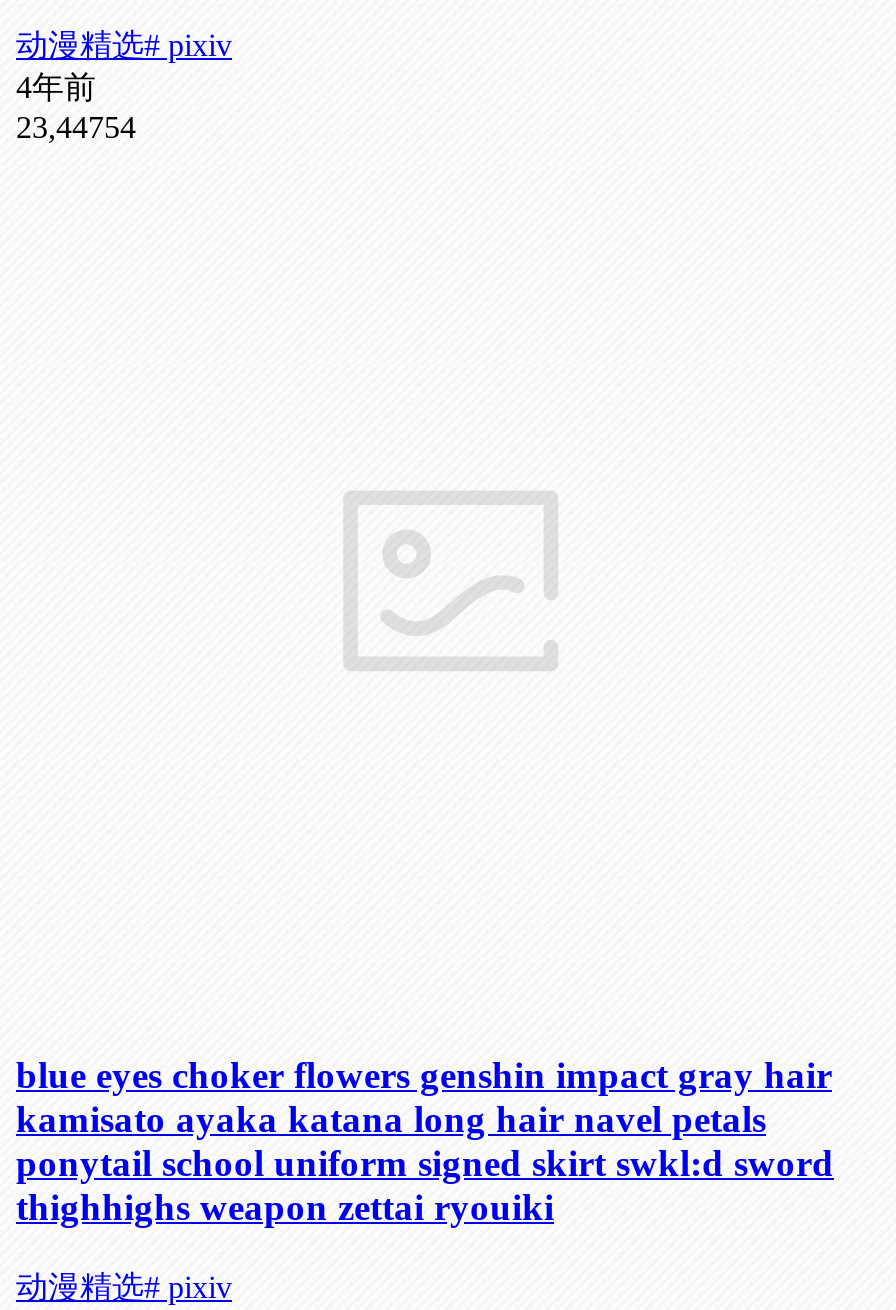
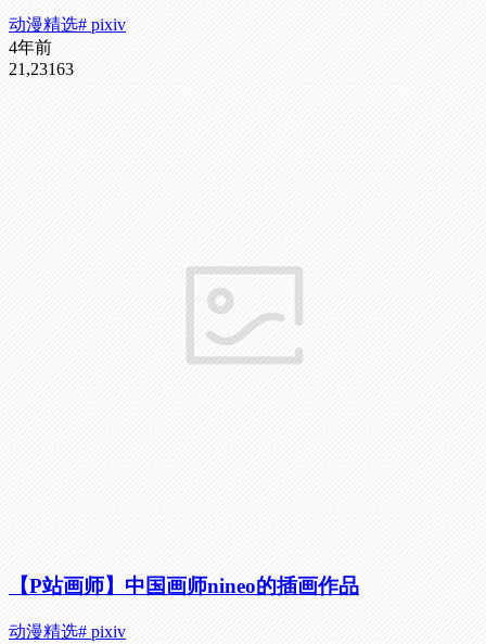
- 23,44754
+ 21,23163

- blue eyes choker flowers genshin impact gray hair
- kamisato ayaka katana long hair navel petals
- ponytail school uniform signed skirt swkl:d sword
- thighhighs weapon zettai ryouiki
+ 【P站画师】中国画师nineo的插画作品
